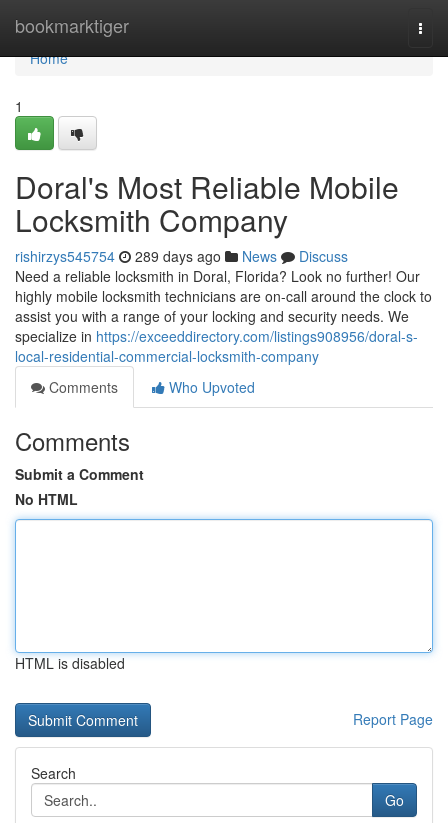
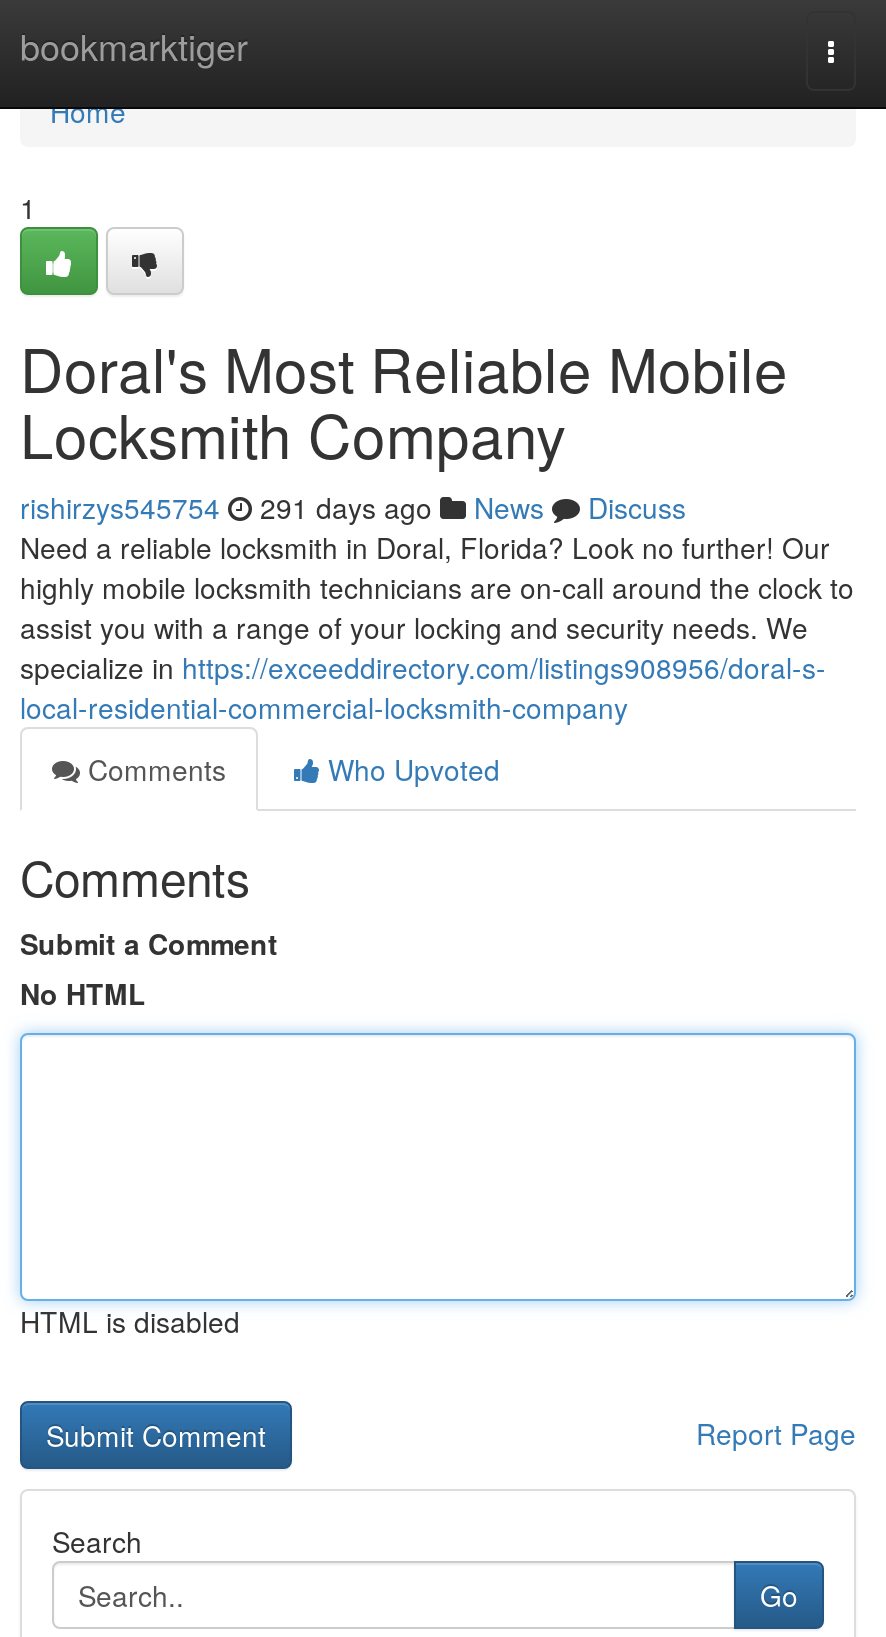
- rishirzys545754 289 days ago News Discuss
+ rishirzys545754 291 days ago News Discuss
